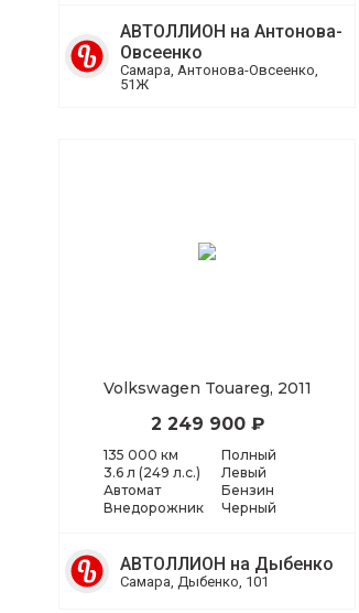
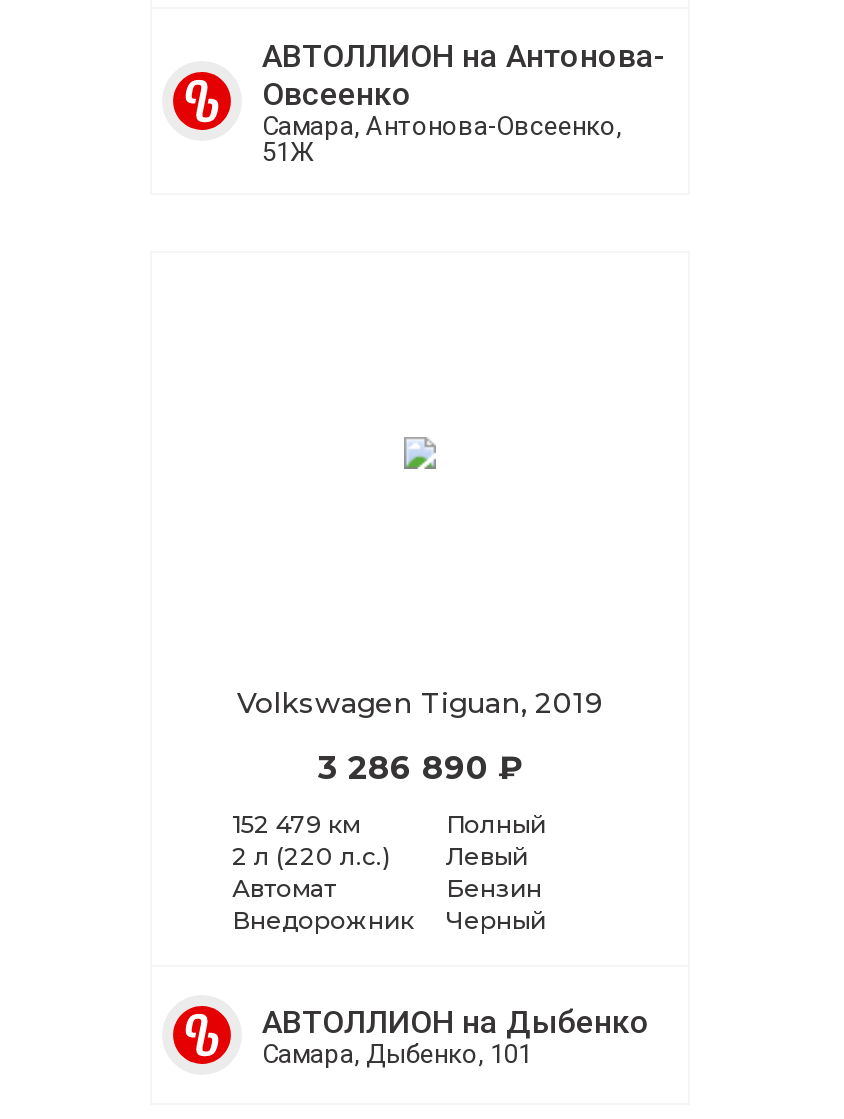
- Volkswagen Touareg, 2011
+ Volkswagen Tiguan, 2019

- 2 249 900 ₽
+ 3 286 890 ₽

- 135 000 км
+ 152 479 км

- 3.6 л (249 л.с.) Левый
+ 2 л (220 л.с.) Левый
